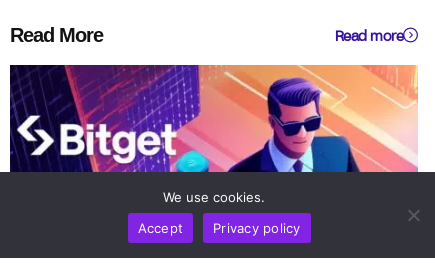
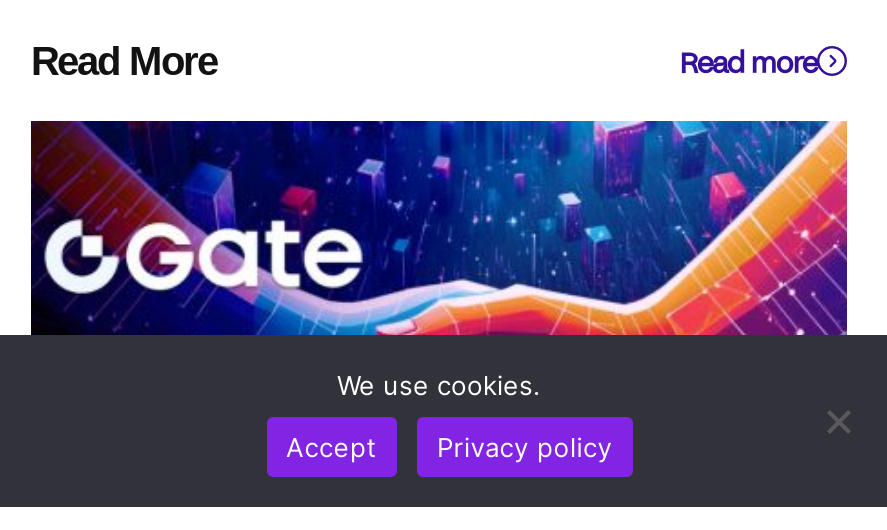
- [image]
+ [image]
